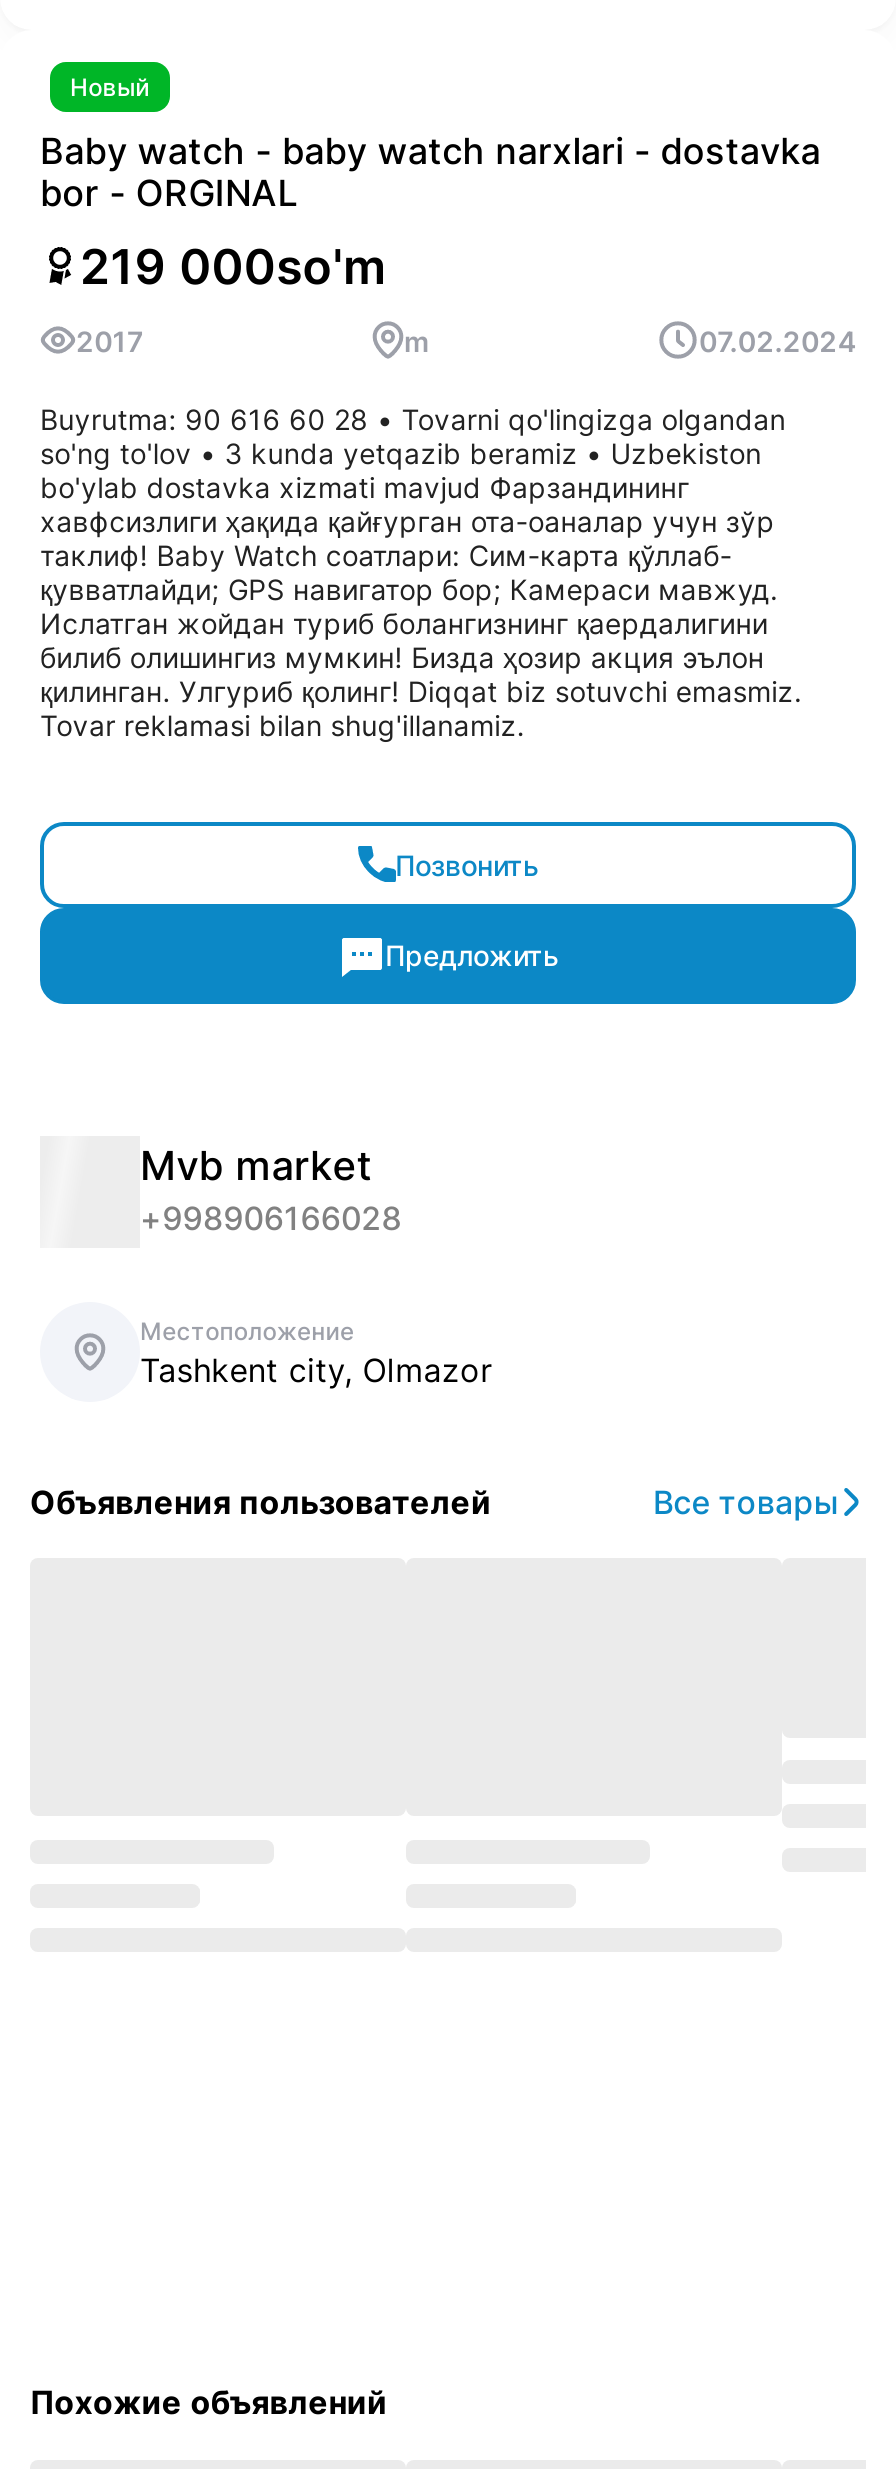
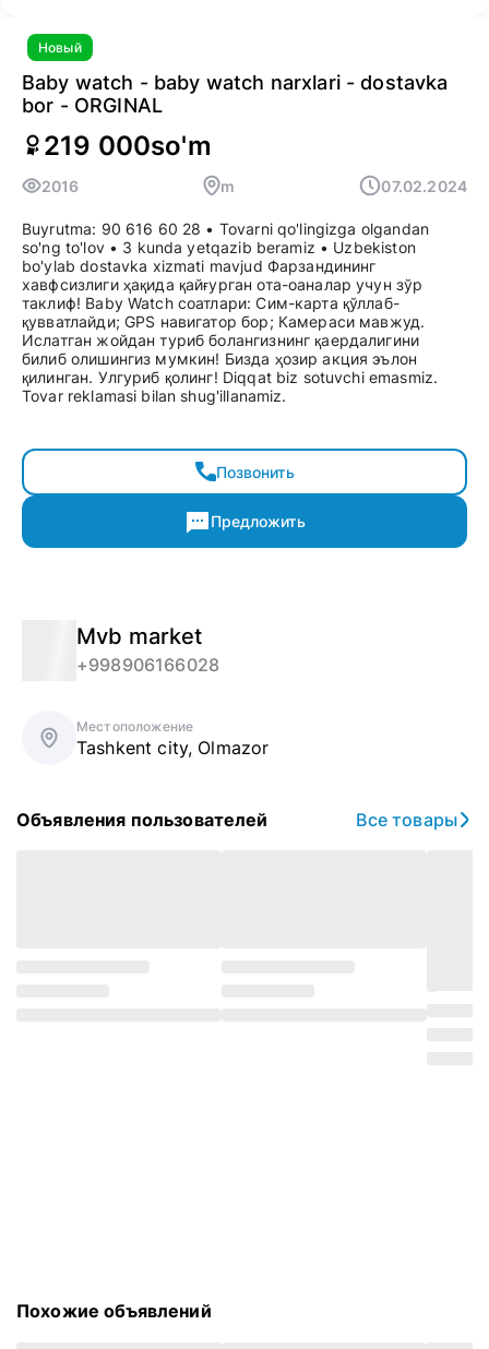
- 2017
+ 2016
